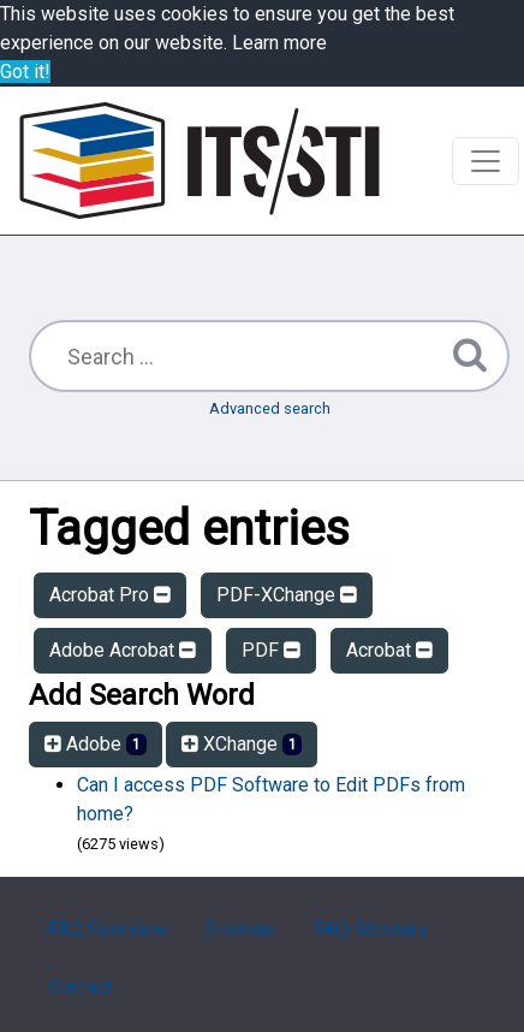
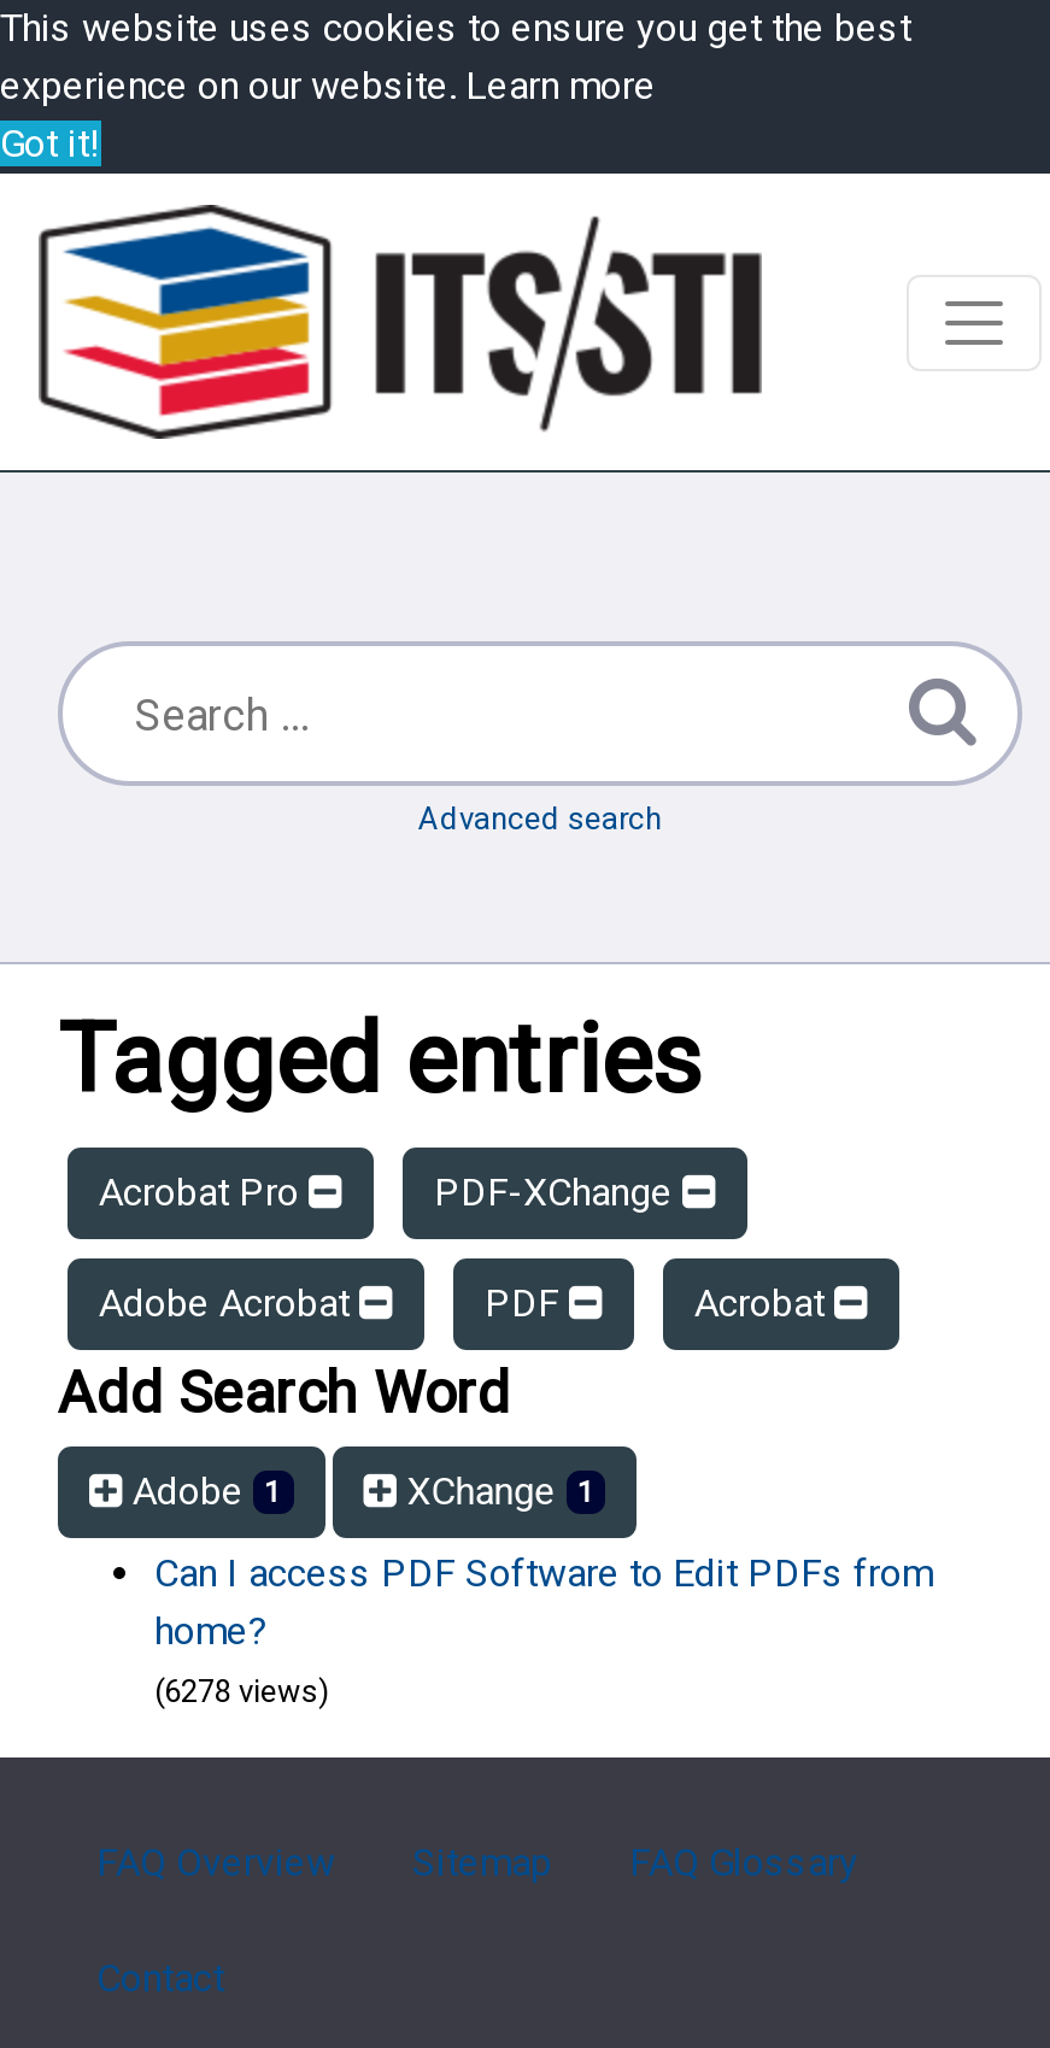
- (6275 views)
+ (6278 views)
